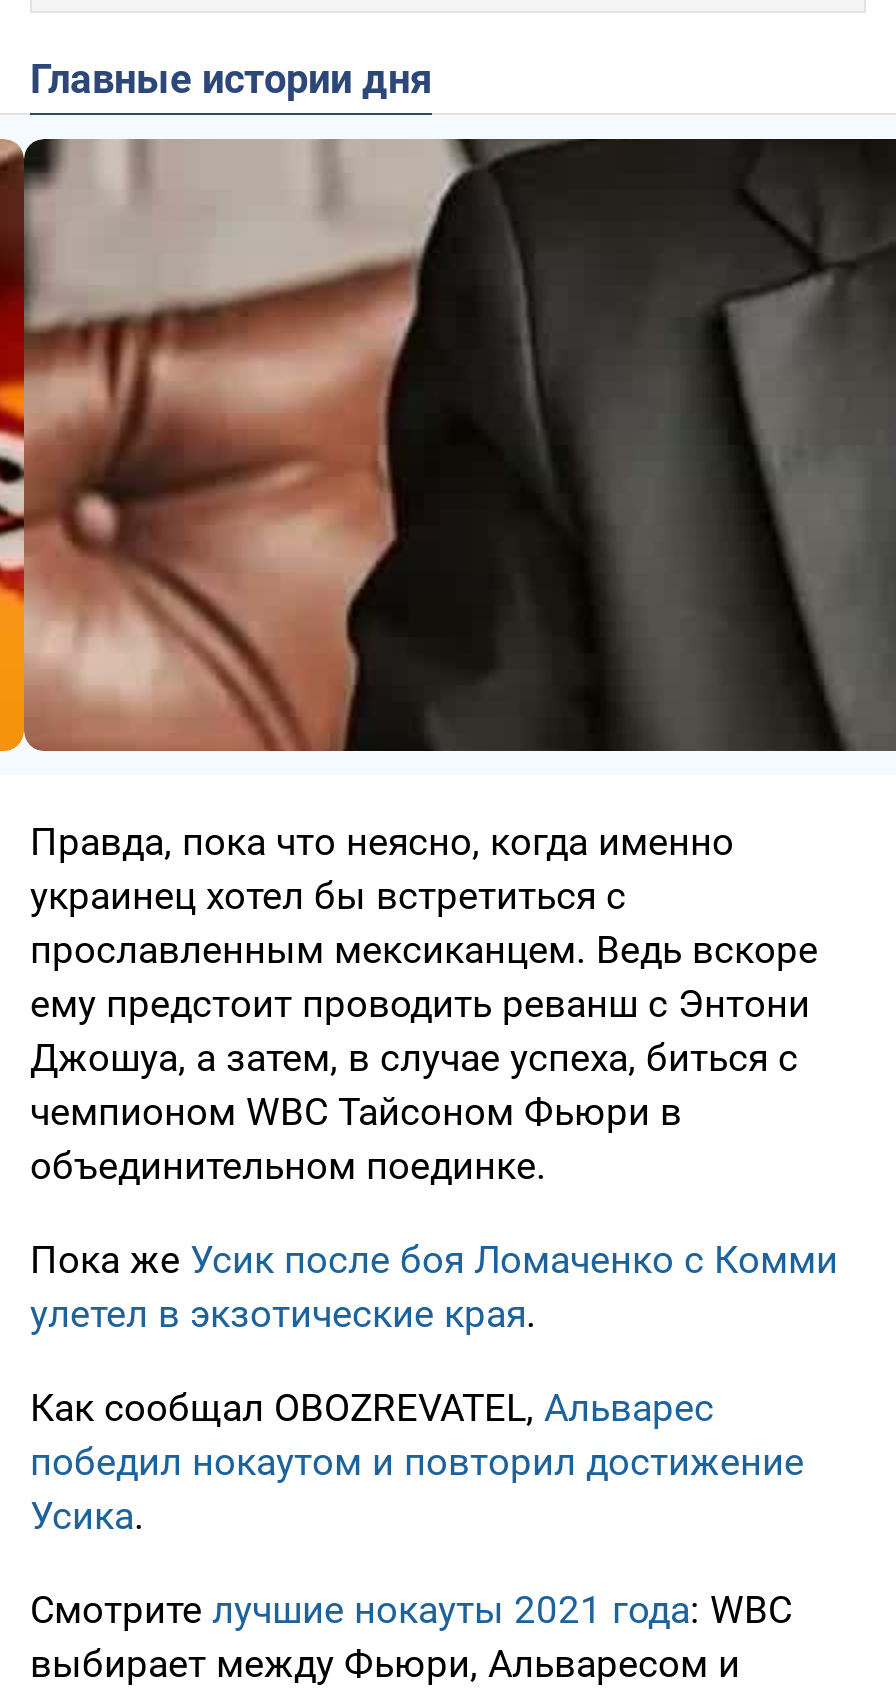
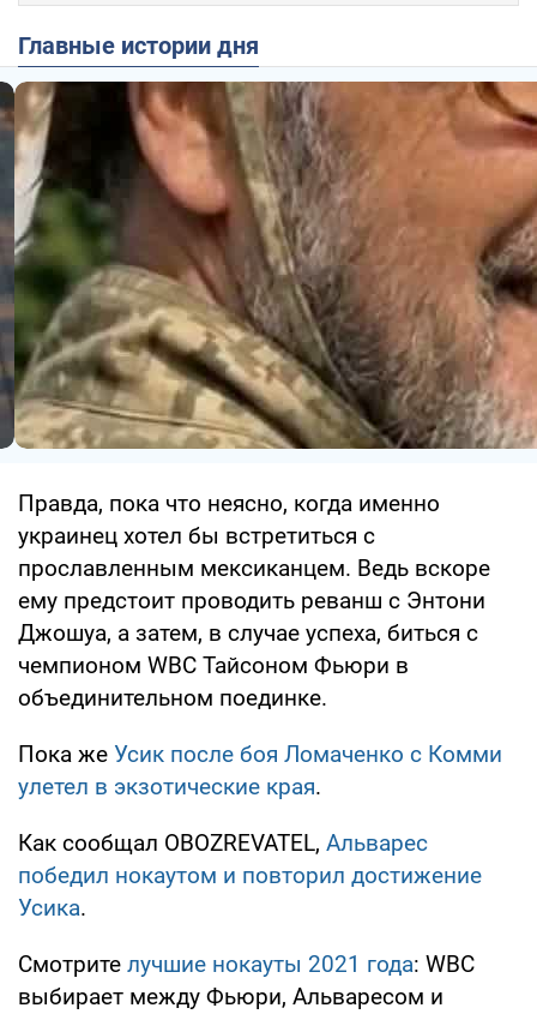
- [image]
+ [image]
